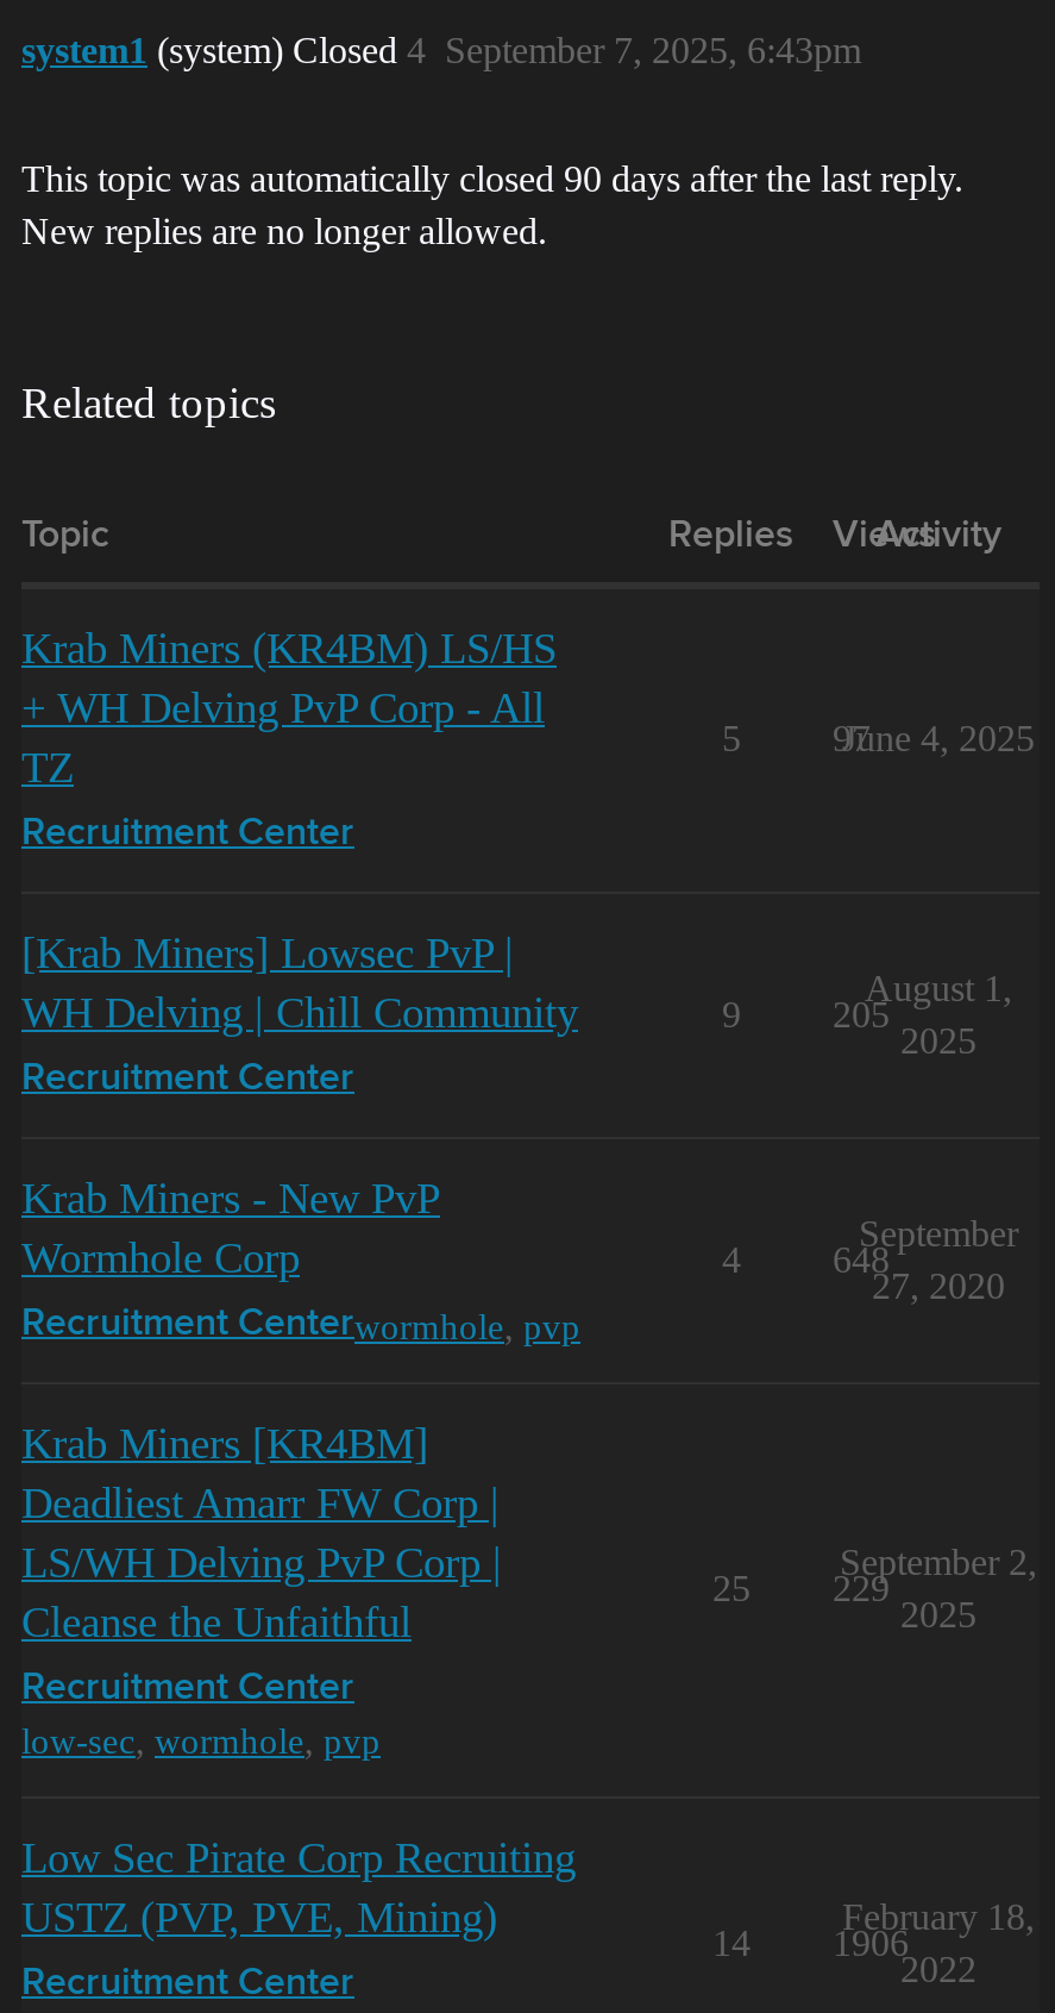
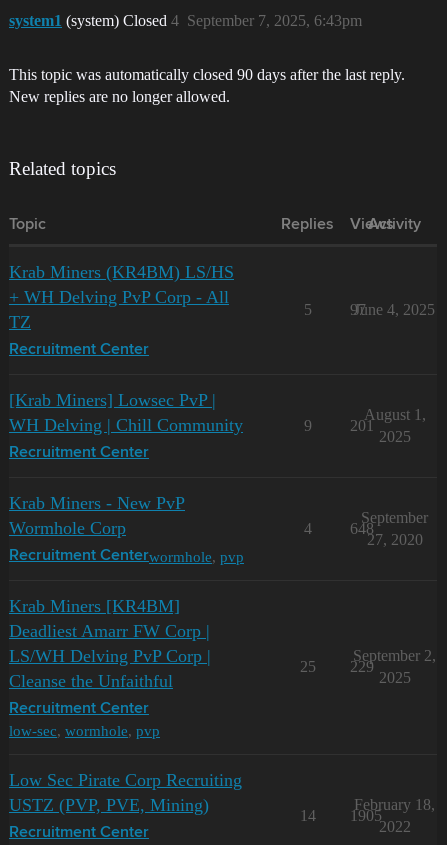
- 205
+ 201

- 1906
+ 1905
